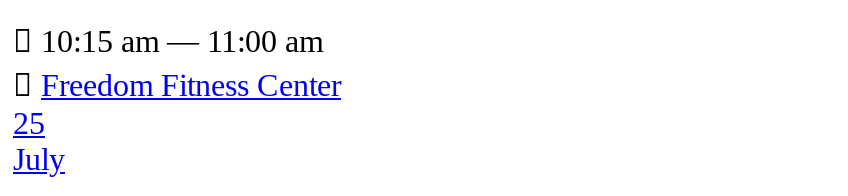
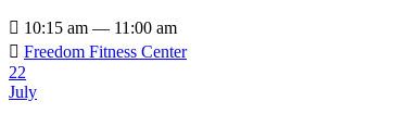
- 25
+ 22
